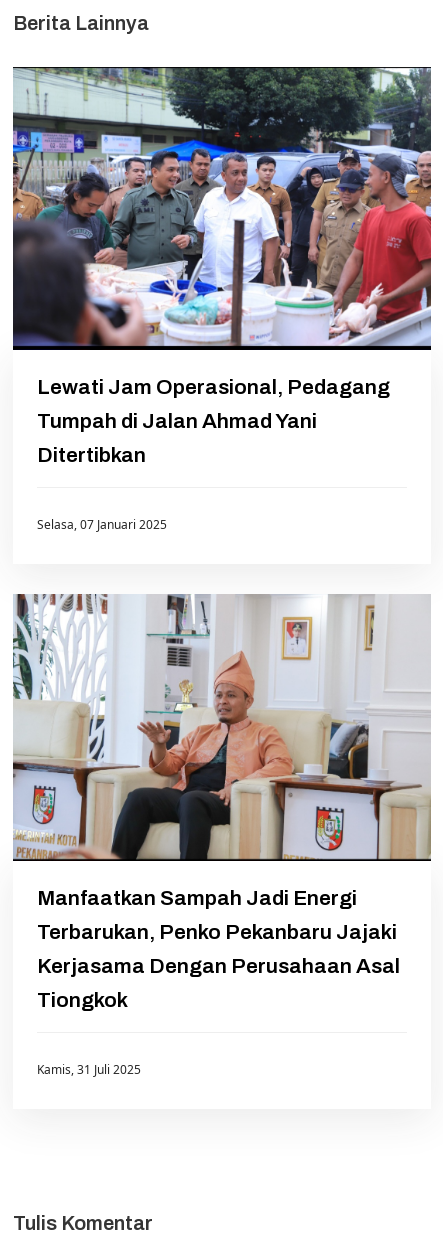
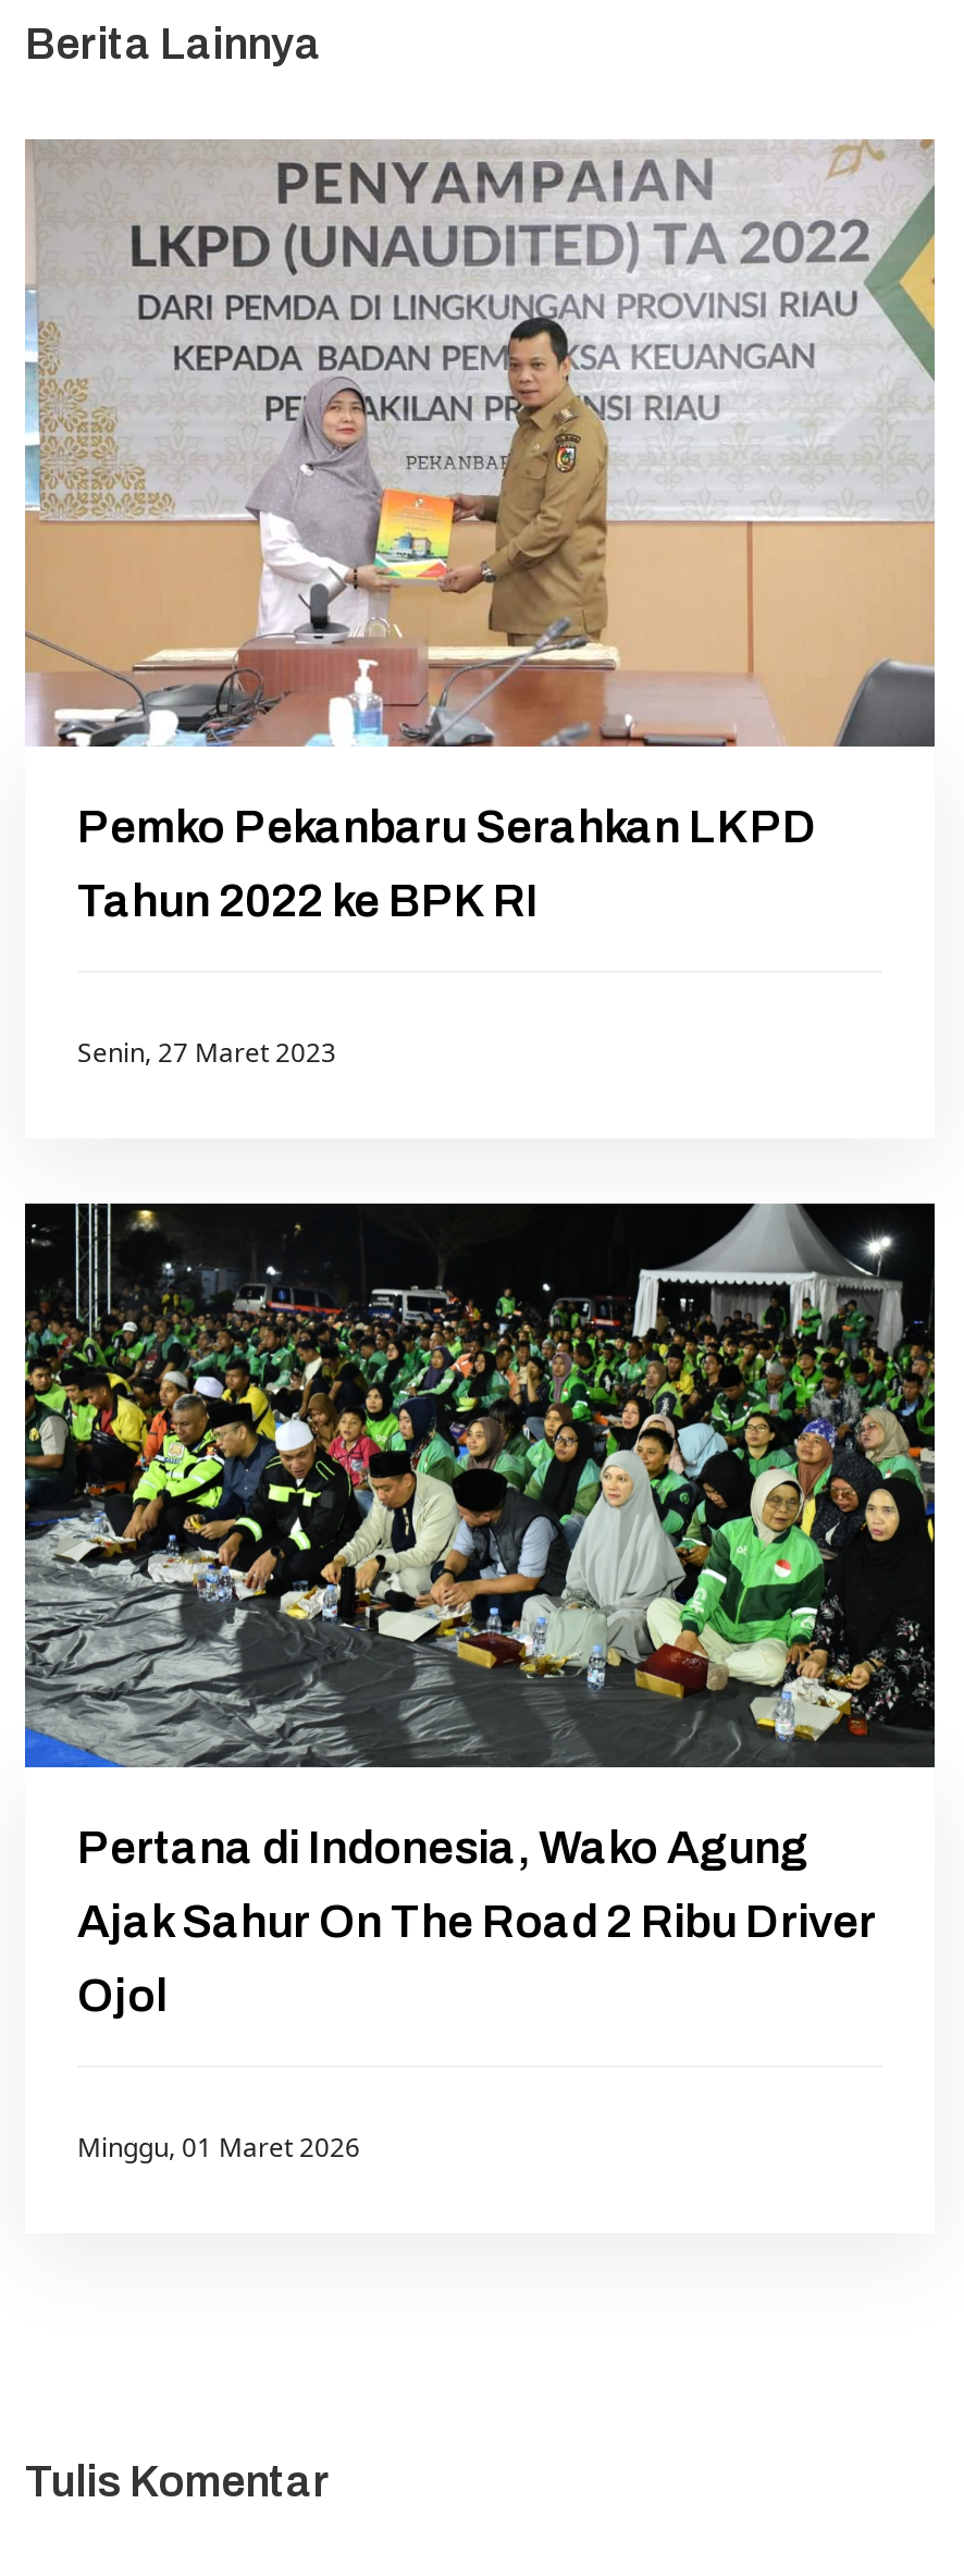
- [image]
- Lewati Jam Operasional, Pedagang
- Tumpah di Jalan Ahmad Yani
- Ditertibkan
- Selasa, 07 Januari 2025
+ [image]
+ Pemko Pekanbaru Serahkan LKPD
+ Tahun 2022 ke BPK RI
+ Senin, 27 Maret 2023

- [image]
- Manfaatkan Sampah Jadi Energi
- Terbarukan, Penko Pekanbaru Jajaki
- Kerjasama Dengan Perusahaan Asal
- Tiongkok
- Kamis, 31 Juli 2025
+ [image]
+ Pertana di Indonesia, Wako Agung
+ Ajak Sahur On The Road 2 Ribu Driver
+ Ojol
+ Minggu, 01 Maret 2026
